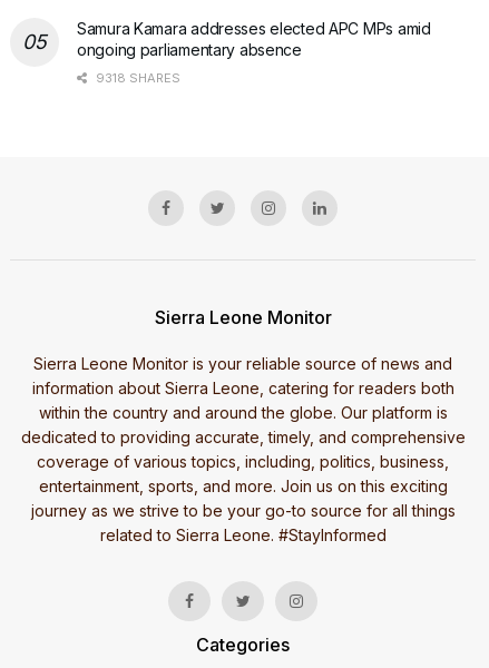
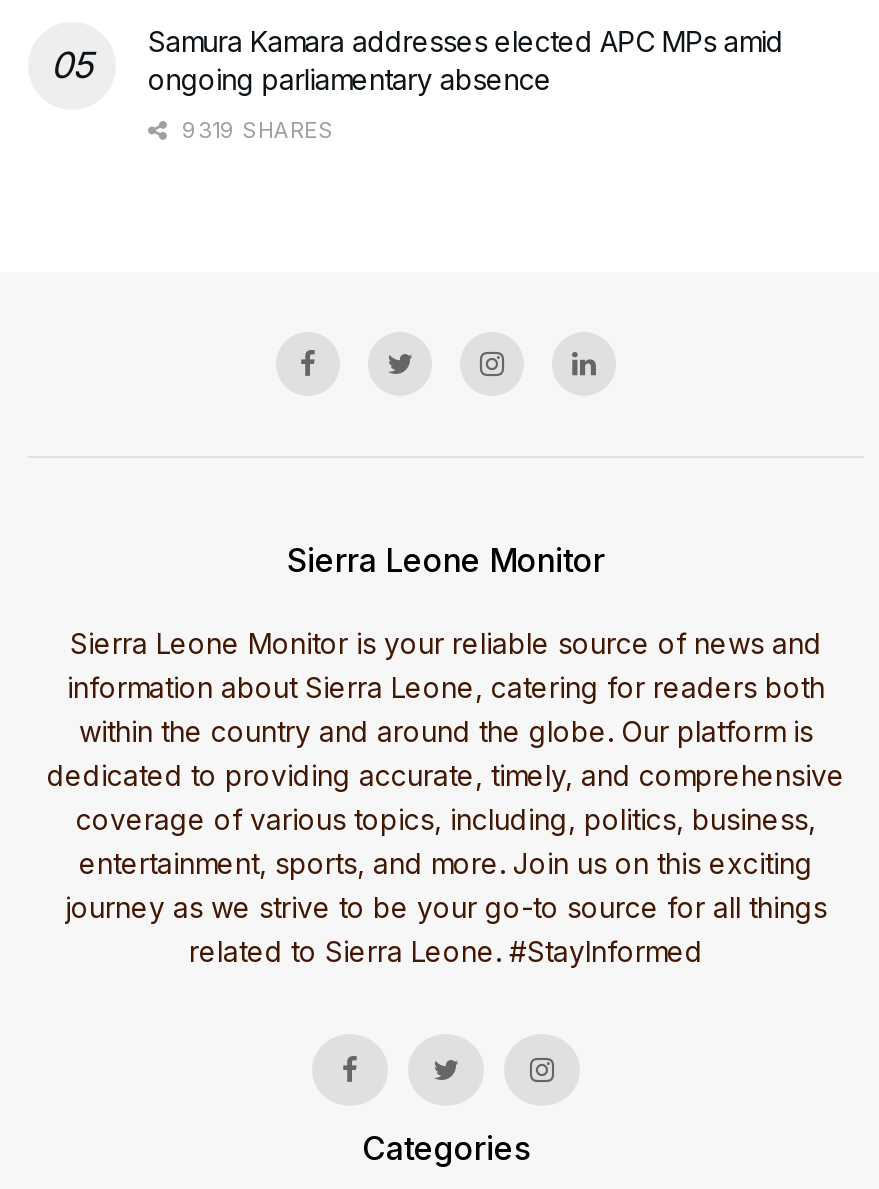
- 9318 SHARES
+ 9319 SHARES
